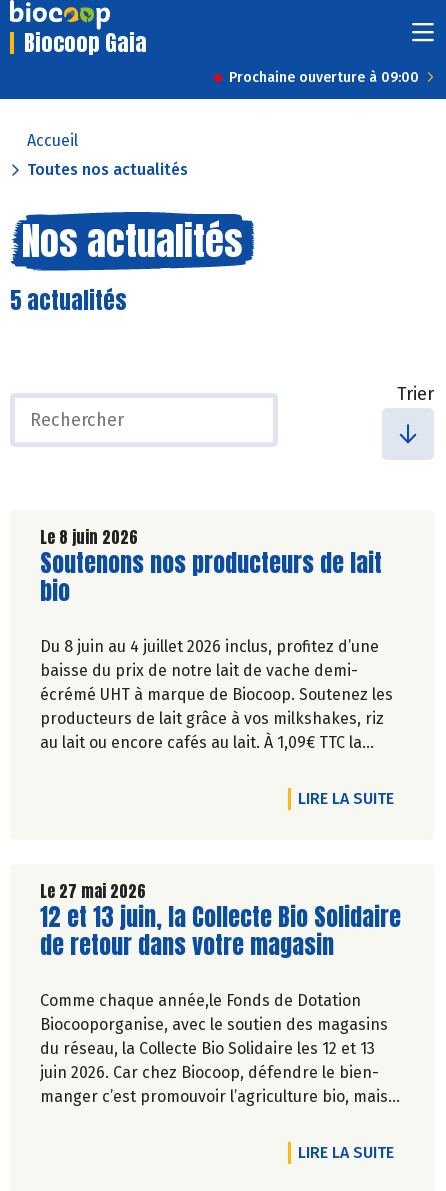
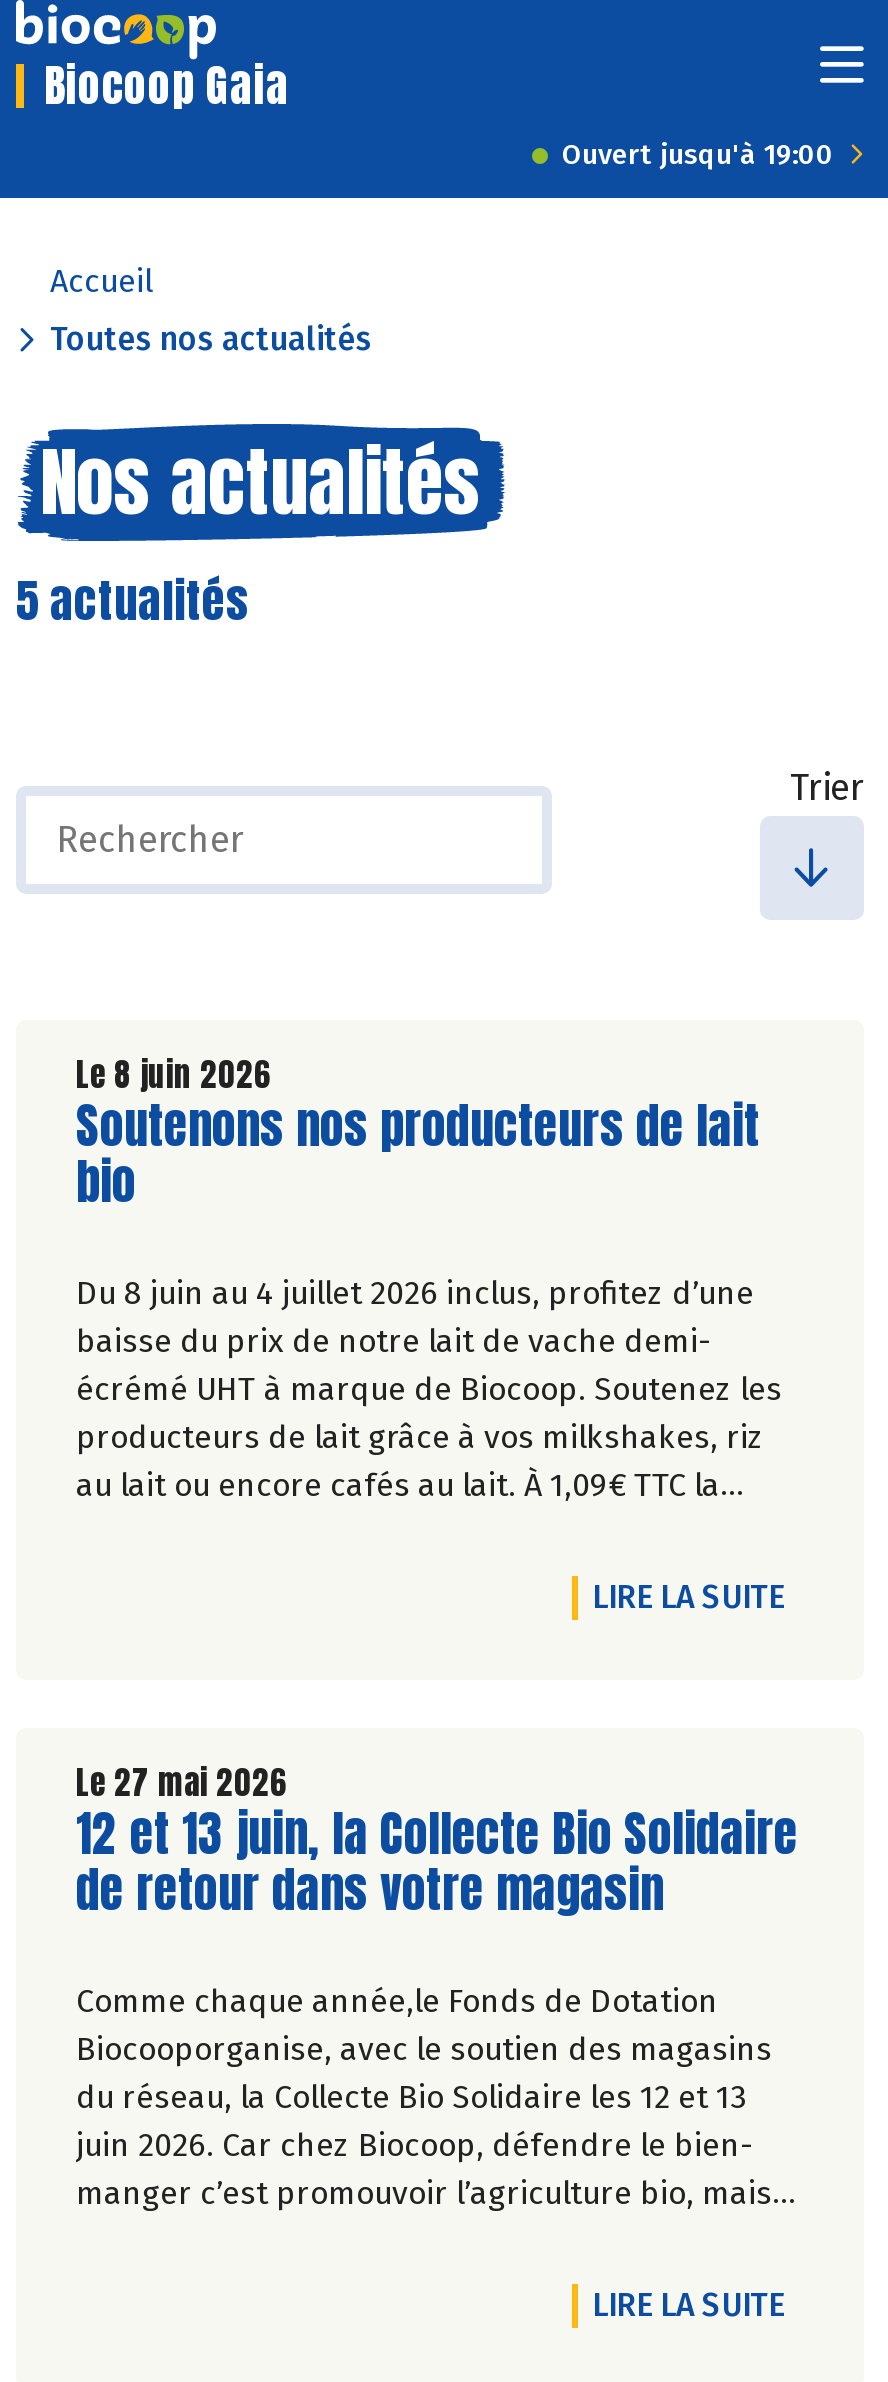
- Prochaine ouverture à 09:00
+ Ouvert jusqu'à 19:00
